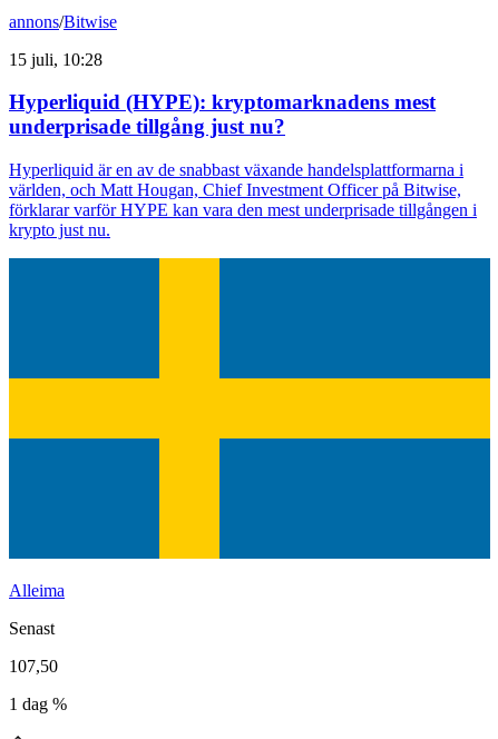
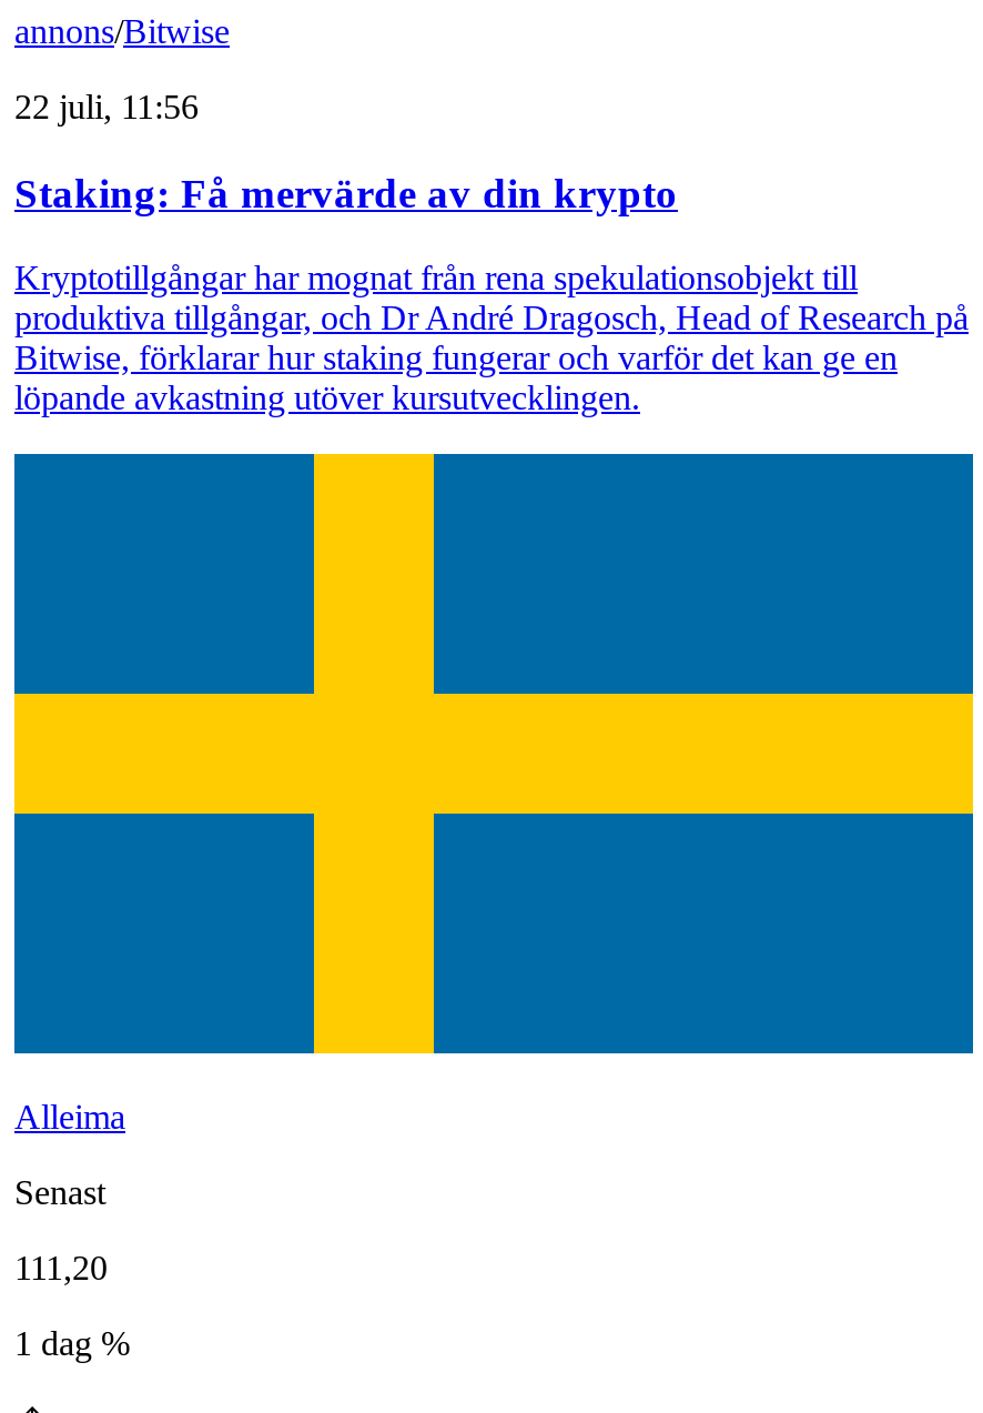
- 15 juli, 10:28
+ 22 juli, 11:56

- Hyperliquid (HYPE): kryptomarknadens mest
- underprisade tillgång just nu?
+ Staking: Få mervärde av din krypto

- Hyperliquid är en av de snabbast växande handelsplattformarna i
- världen, och Matt Hougan, Chief Investment Officer på Bitwise,
- förklarar varför HYPE kan vara den mest underprisade tillgången i
- krypto just nu.
+ Kryptotillgångar har mognat från rena spekulationsobjekt till
+ produktiva tillgångar, och Dr André Dragosch, Head of Research på
+ Bitwise, förklarar hur staking fungerar och varför det kan ge en
+ löpande avkastning utöver kursutvecklingen.

- 107,50
+ 111,20
